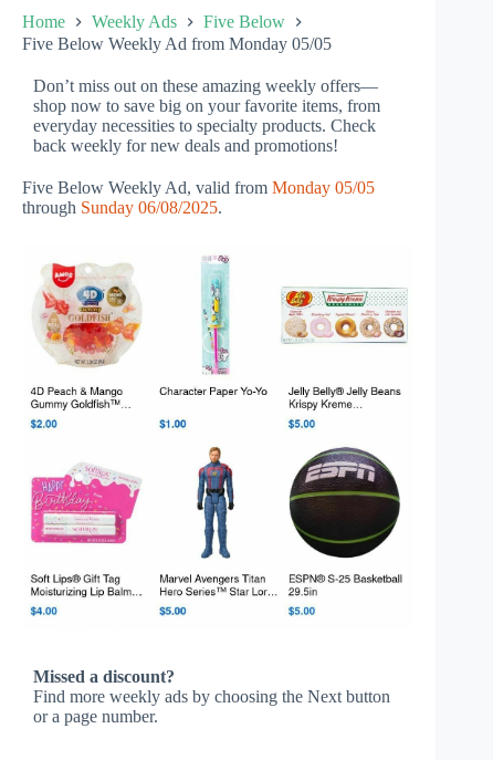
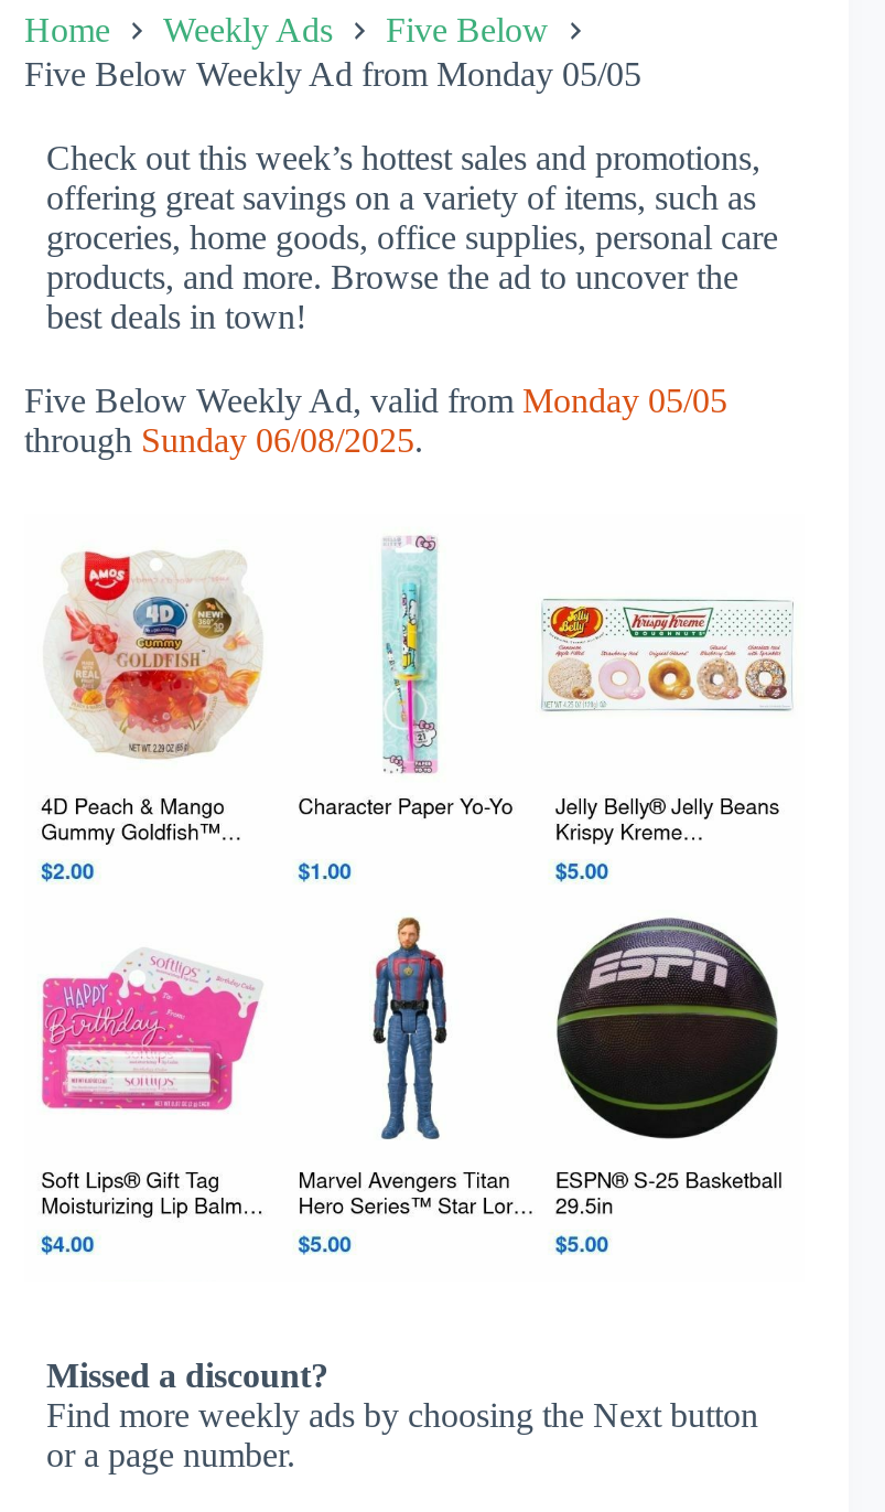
- Don’t miss out on these amazing weekly offers—
- shop now to save big on your favorite items, from
- everyday necessities to specialty products. Check
- back weekly for new deals and promotions!
+ Check out this week’s hottest sales and promotions,
+ offering great savings on a variety of items, such as
+ groceries, home goods, office supplies, personal care
+ products, and more. Browse the ad to uncover the
+ best deals in town!
